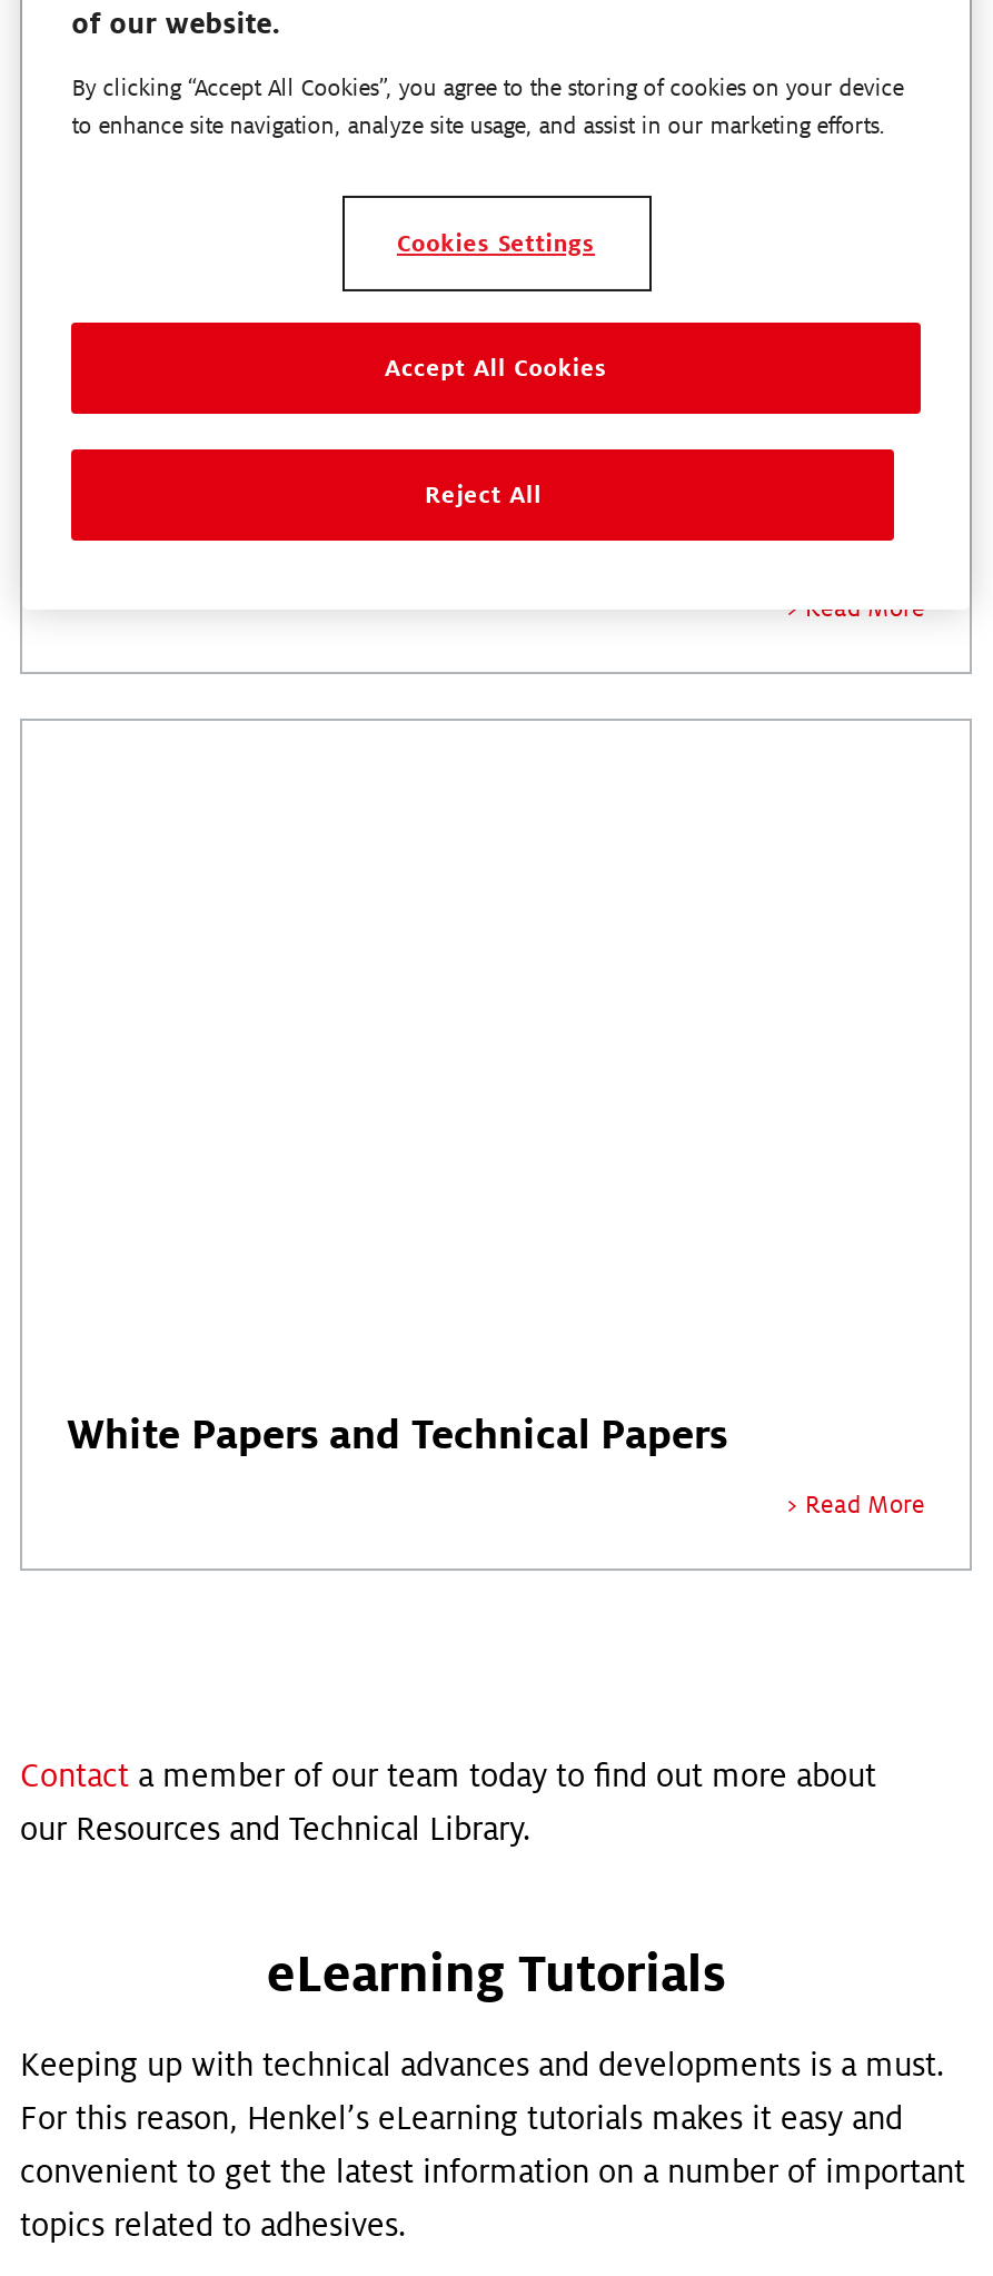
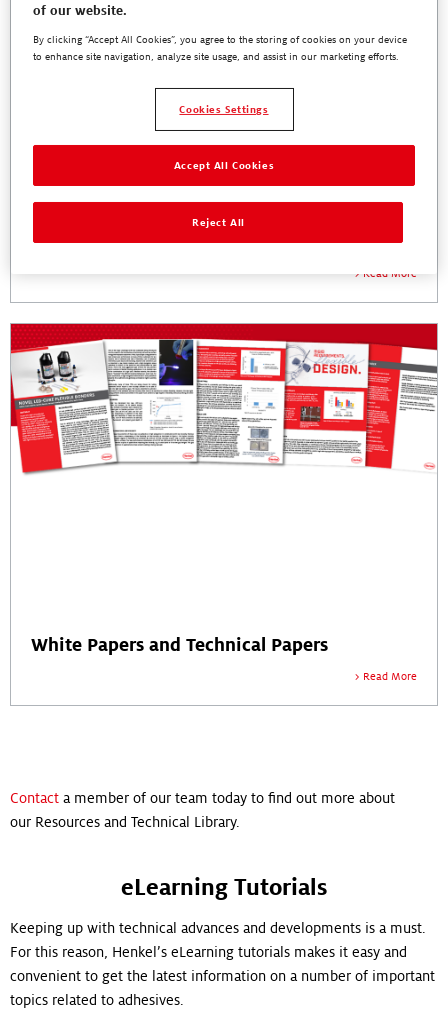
+ [image]
